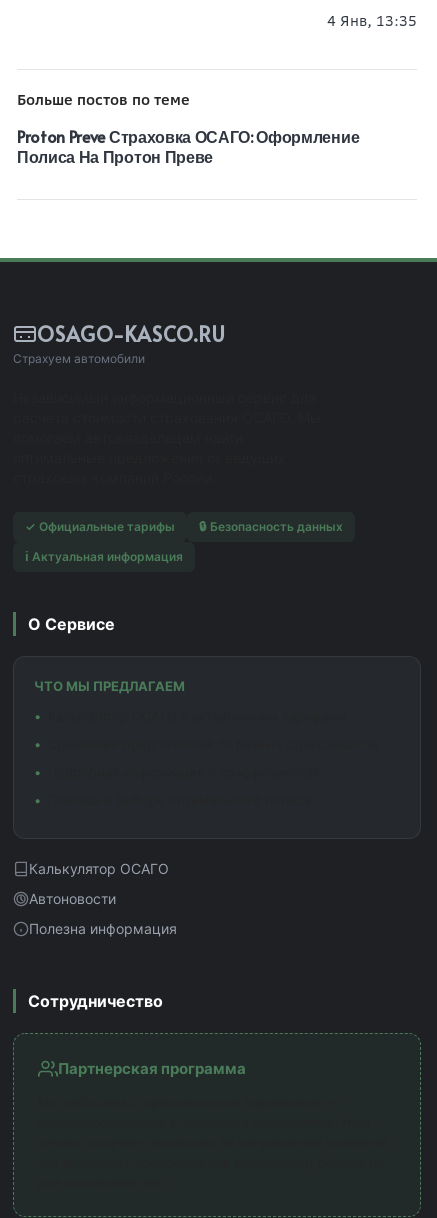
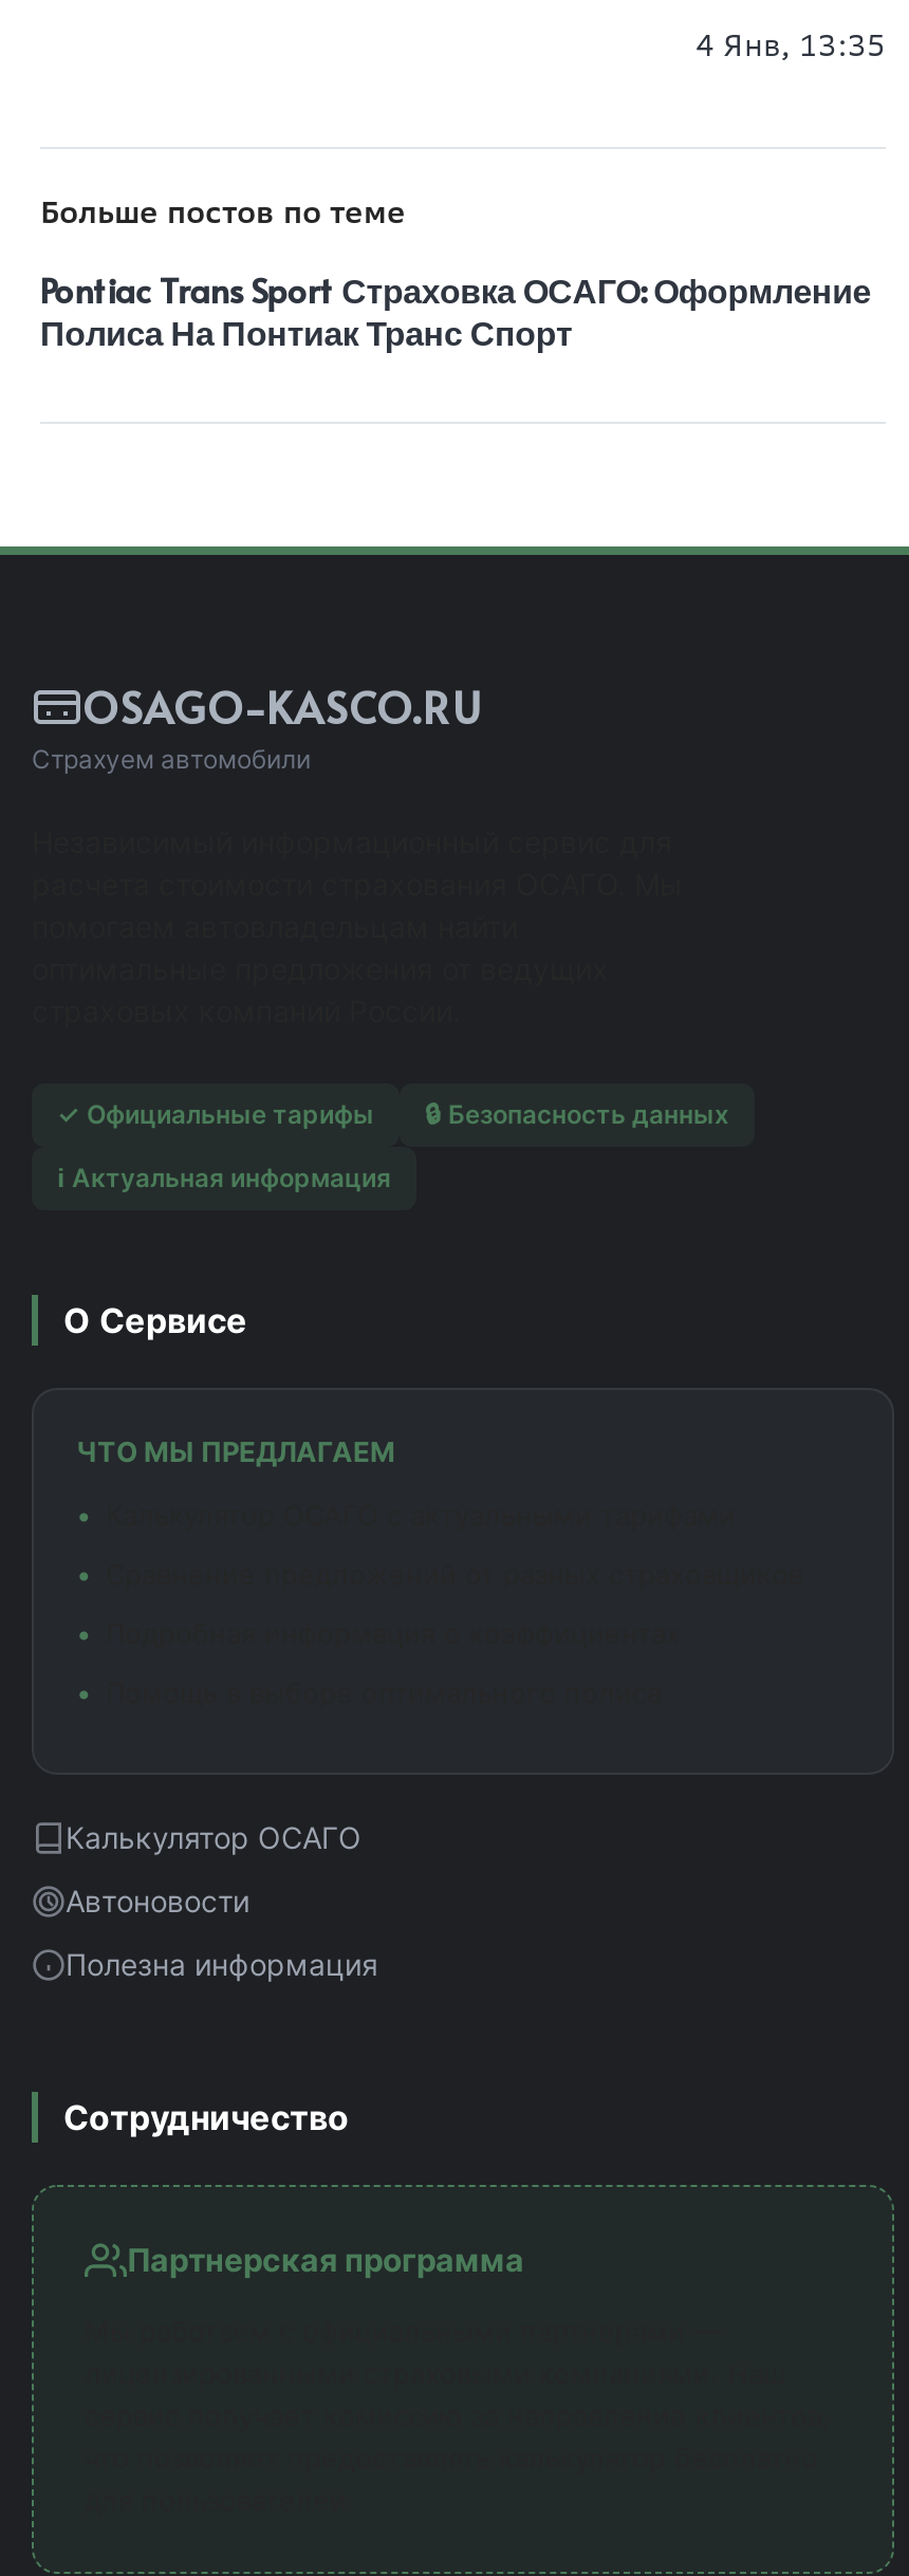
- Proton Preve Страховка ОСАГО: Оформление
- Полиса На Протон Преве
+ Pontiac Trans Sport Страховка ОСАГО: Оформление
+ Полиса На Понтиак Транс Спорт
